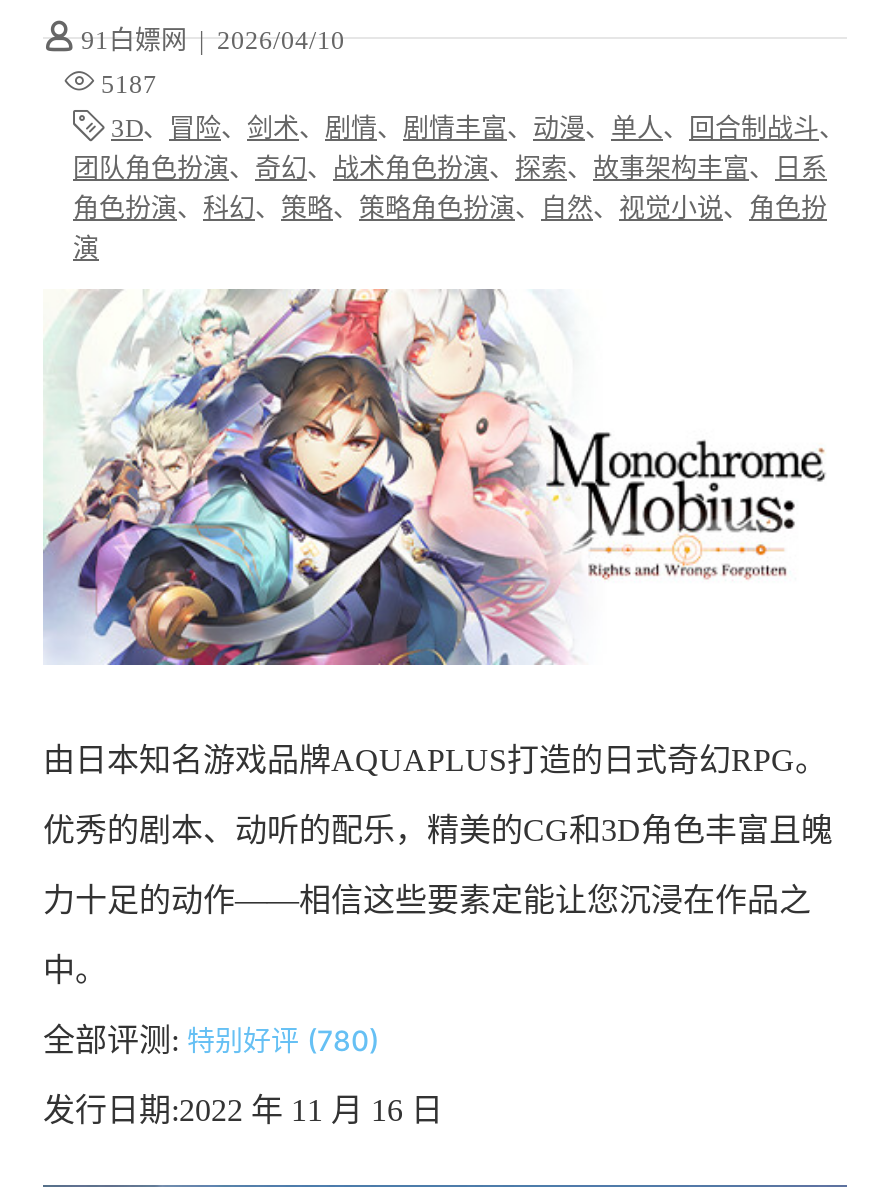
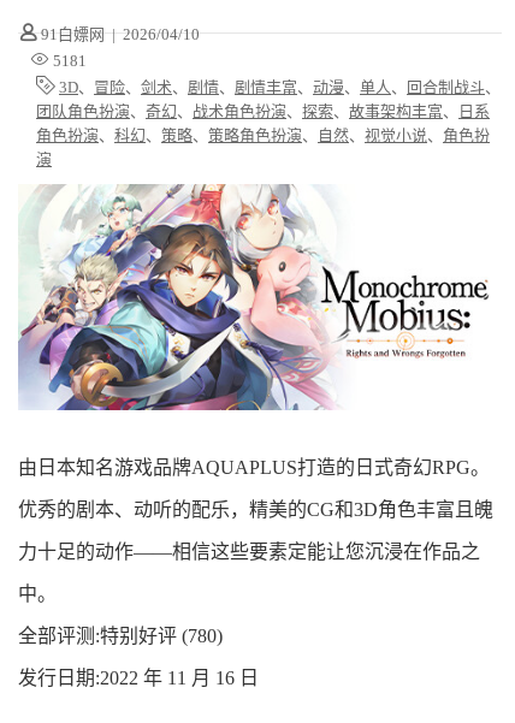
- 5187
+ 5181

- 全部评测: 特别好评 (780)
+ 全部评测:特别好评 (780)
